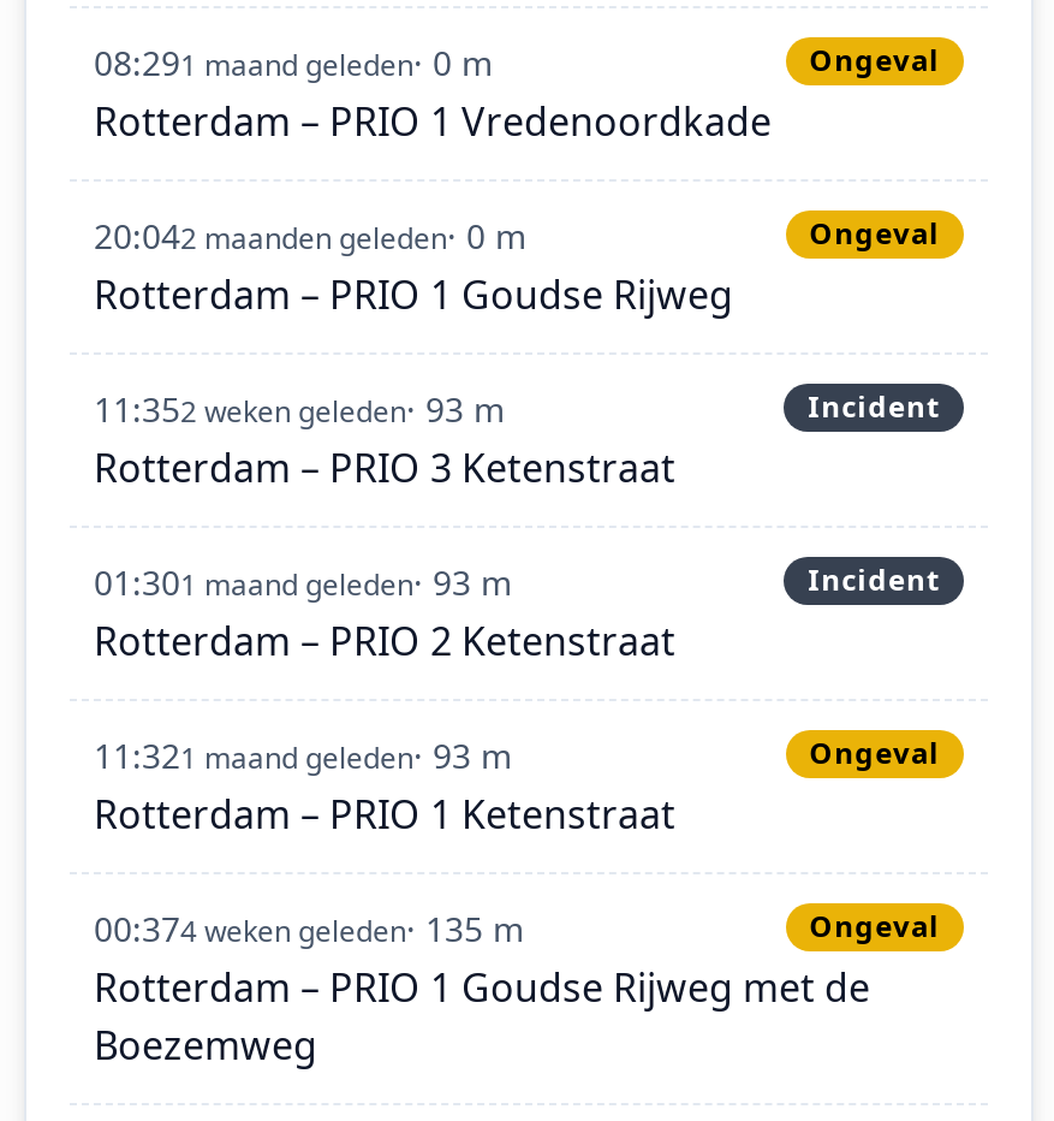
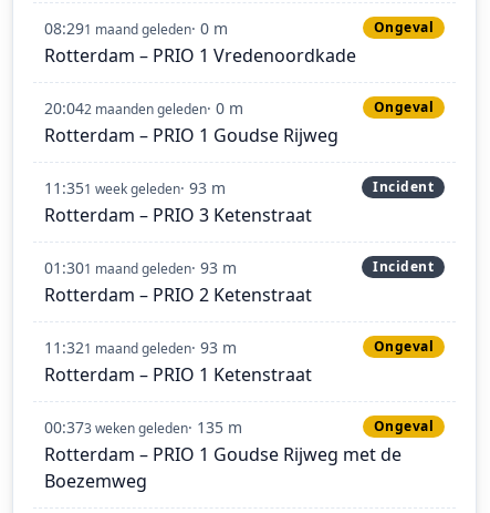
- 11:352 weken geleden · 93 m
+ 11:351 week geleden · 93 m

- 00:374 weken geleden · 135 m
+ 00:373 weken geleden · 135 m
